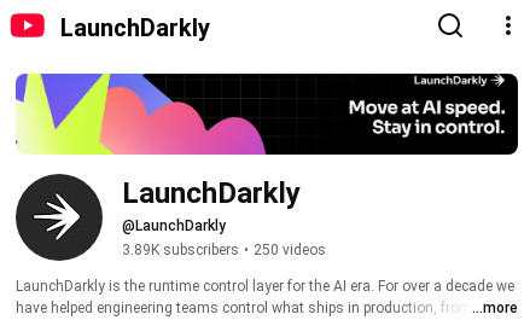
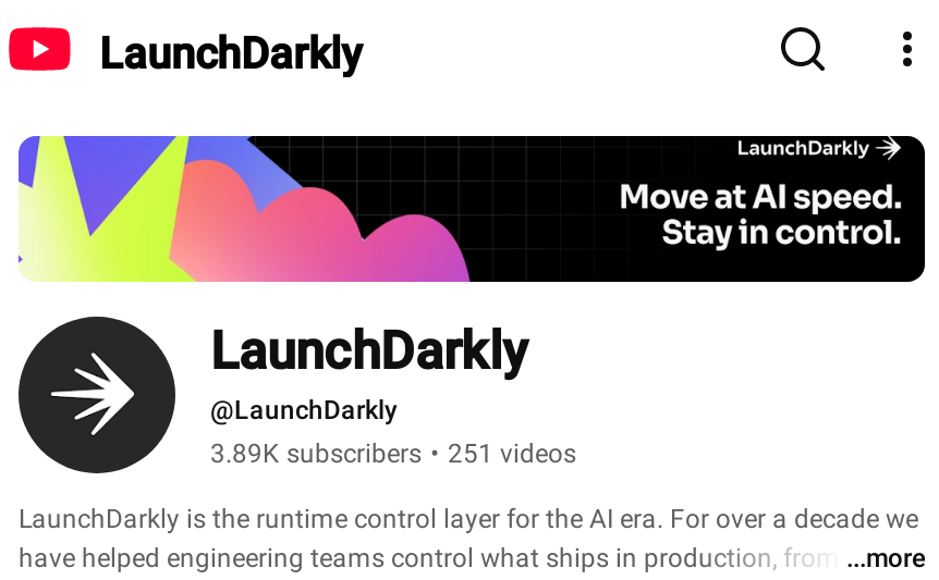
- 3.89K subscribers • 250 videos
+ 3.89K subscribers • 251 videos
